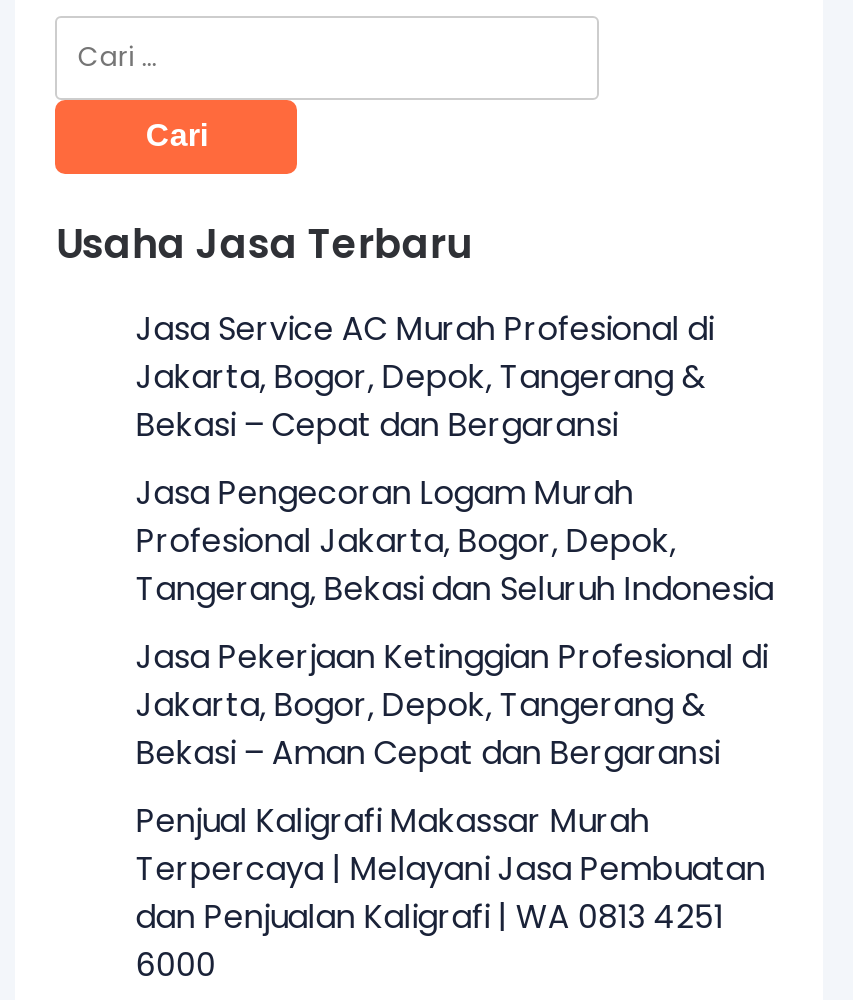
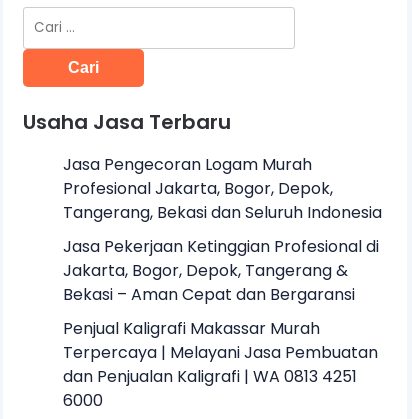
- Jasa Service AC Murah Profesional di
- Jakarta, Bogor, Depok, Tangerang &
- Bekasi – Cepat dan Bergaransi
